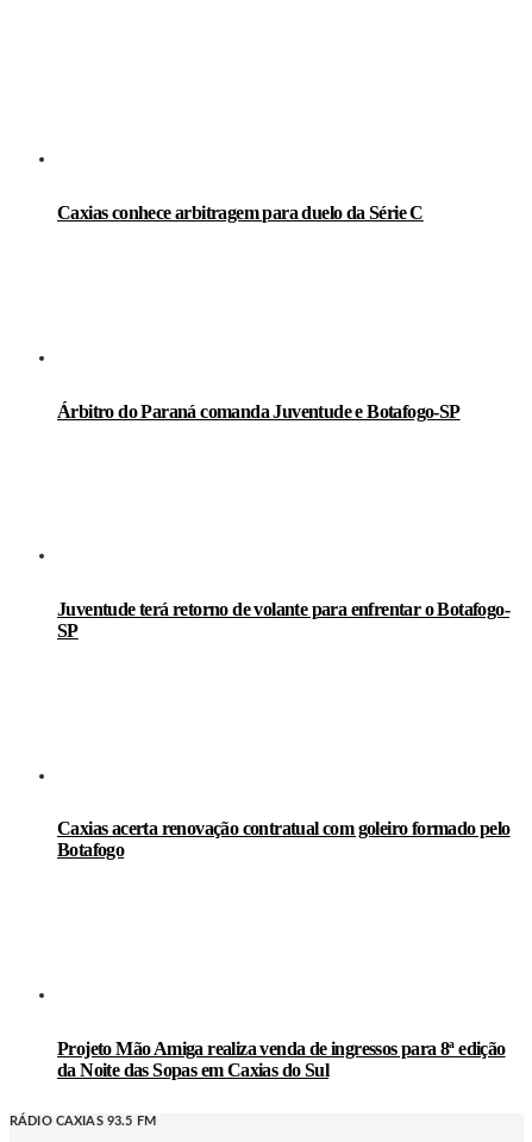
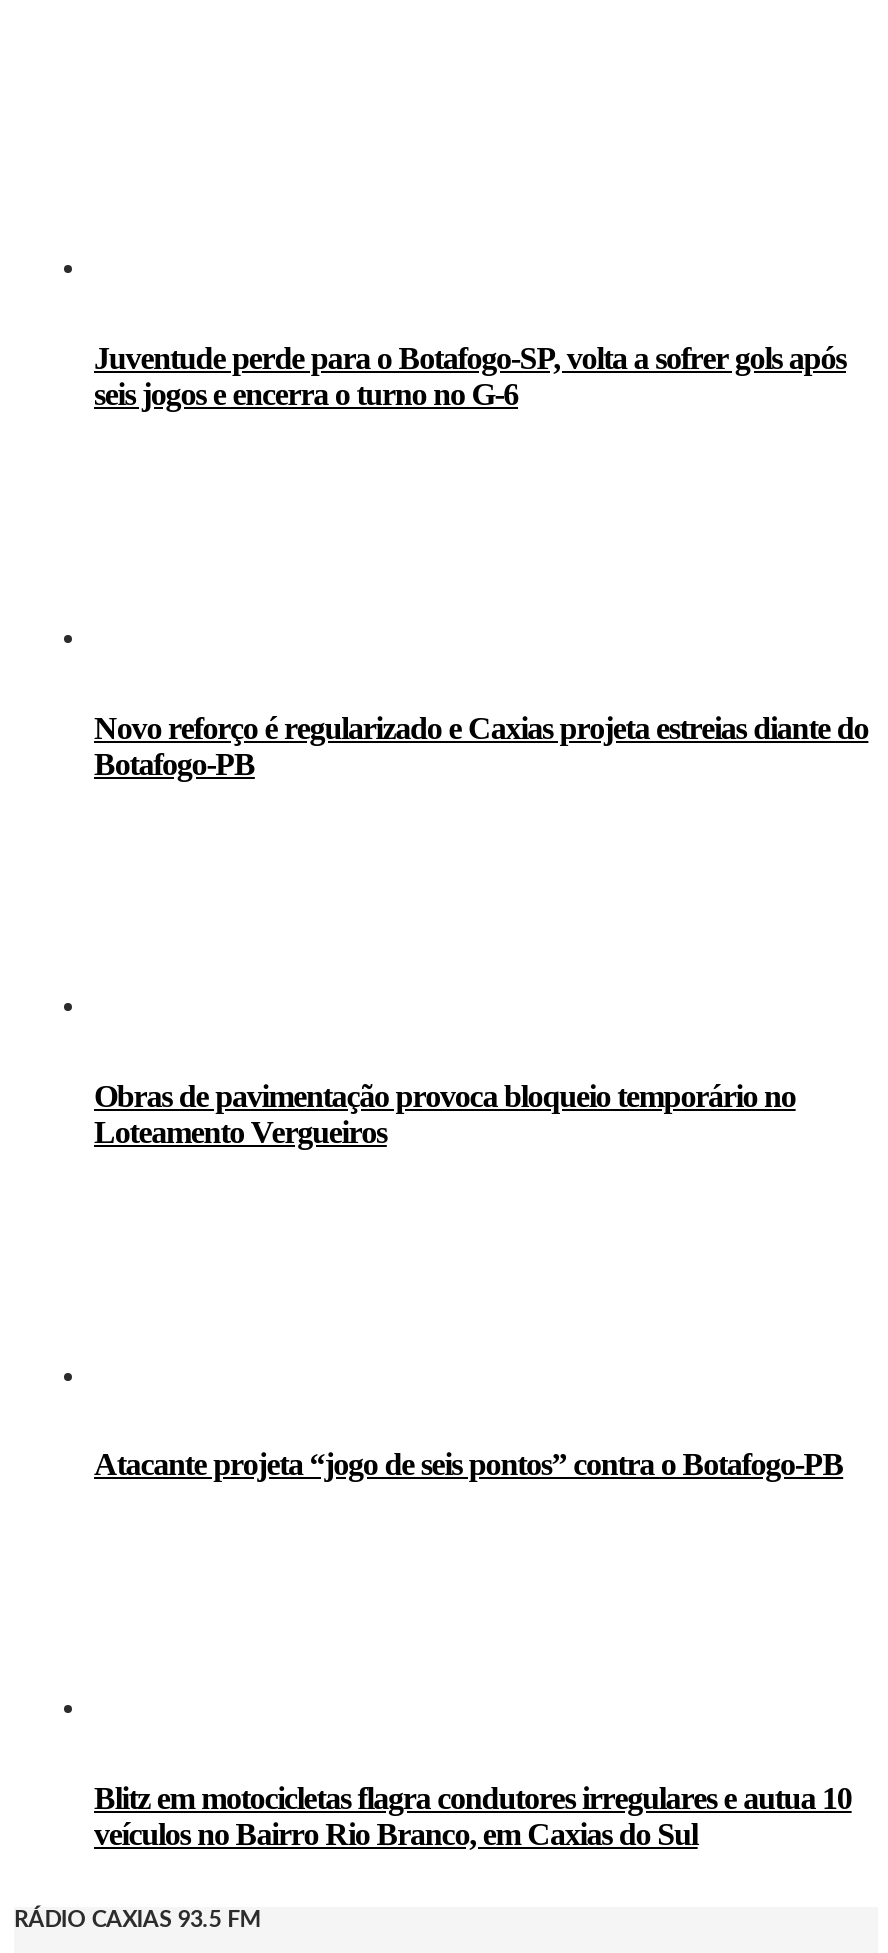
- Caxias conhece arbitragem para duelo da Série C
+ Juventude perde para o Botafogo-SP, volta a sofrer gols após
+ seis jogos e encerra o turno no G-6

- Árbitro do Paraná comanda Juventude e Botafogo-SP
+ Novo reforço é regularizado e Caxias projeta estreias diante do
+ Botafogo-PB

- Juventude terá retorno de volante para enfrentar o Botafogo-
- SP
+ Obras de pavimentação provoca bloqueio temporário no
+ Loteamento Vergueiros

- Caxias acerta renovação contratual com goleiro formado pelo
- Botafogo
+ Atacante projeta “jogo de seis pontos” contra o Botafogo-PB

- Projeto Mão Amiga realiza venda de ingressos para 8ª edição
- da Noite das Sopas em Caxias do Sul
+ Blitz em motocicletas flagra condutores irregulares e autua 10
+ veículos no Bairro Rio Branco, em Caxias do Sul
